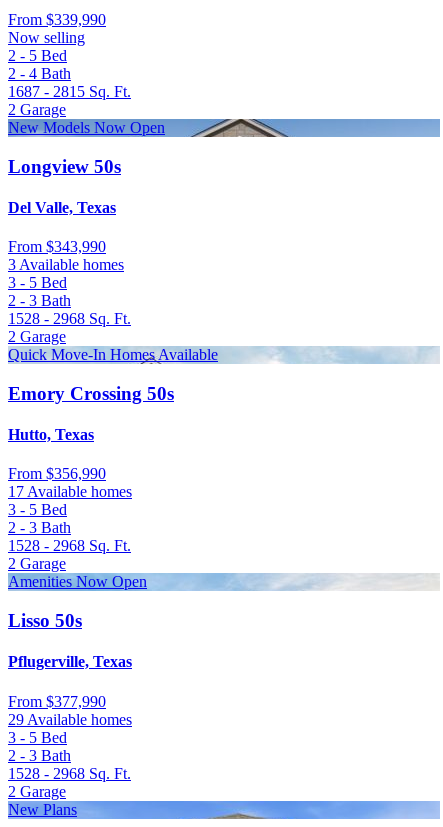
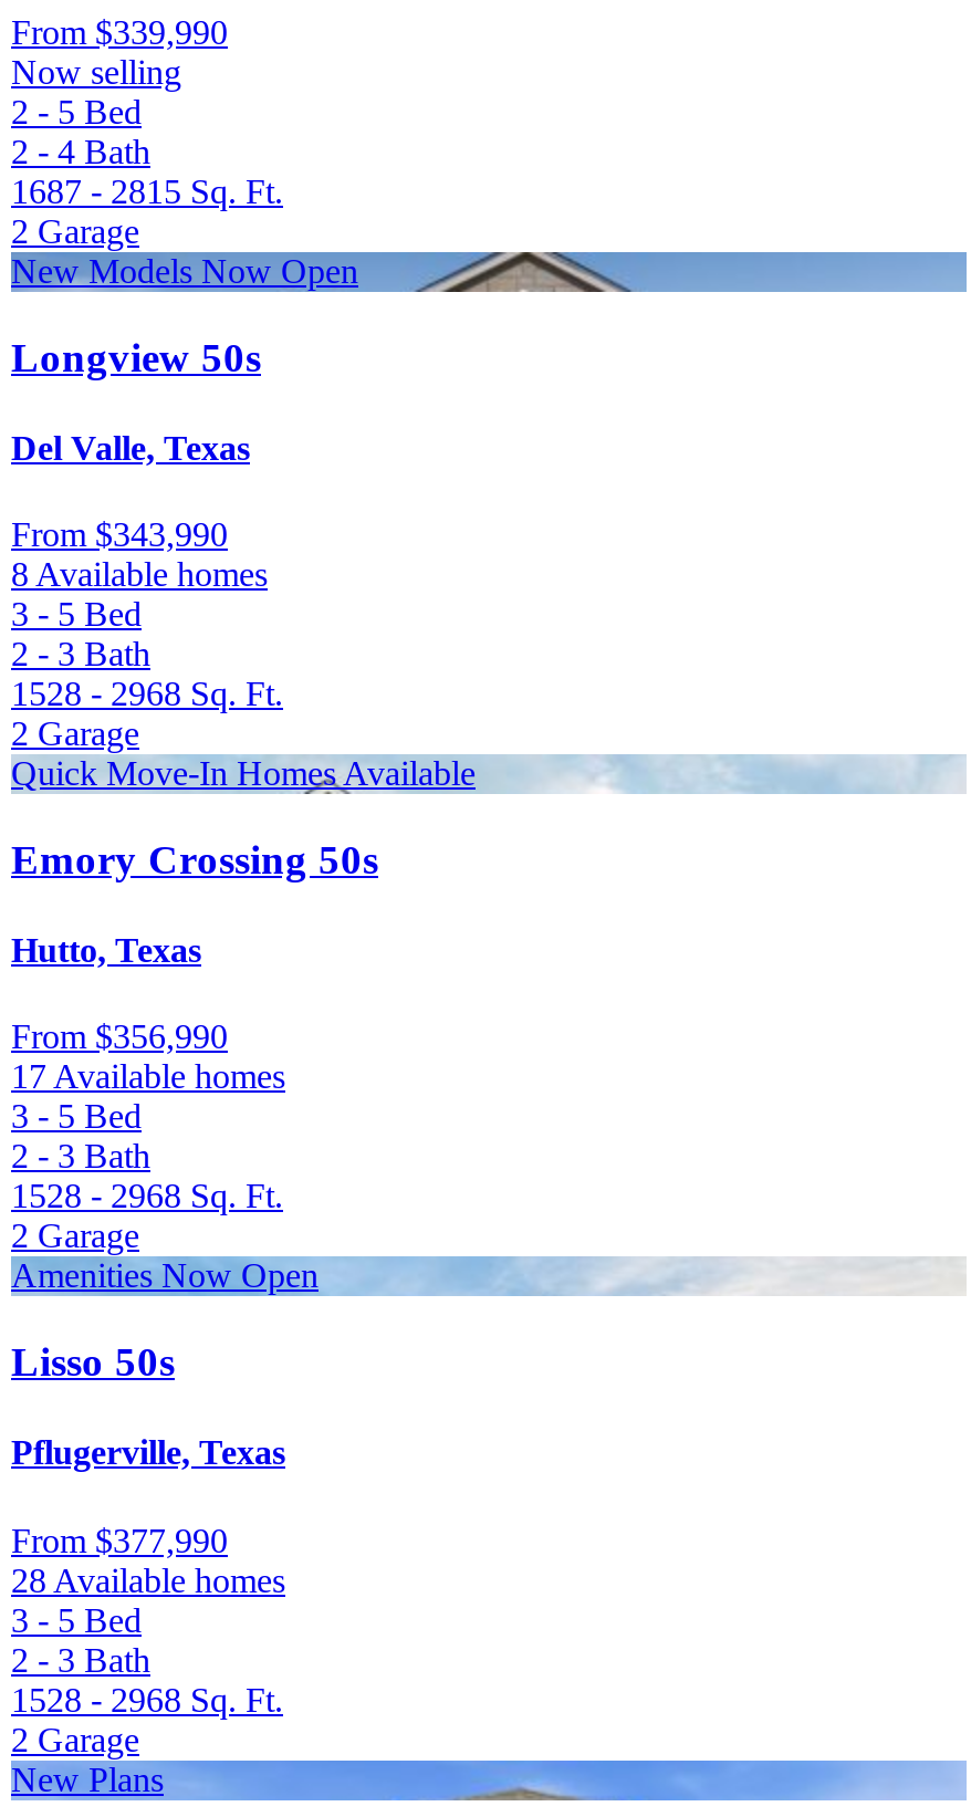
- 3 Available homes
+ 8 Available homes

- 29 Available homes
+ 28 Available homes
